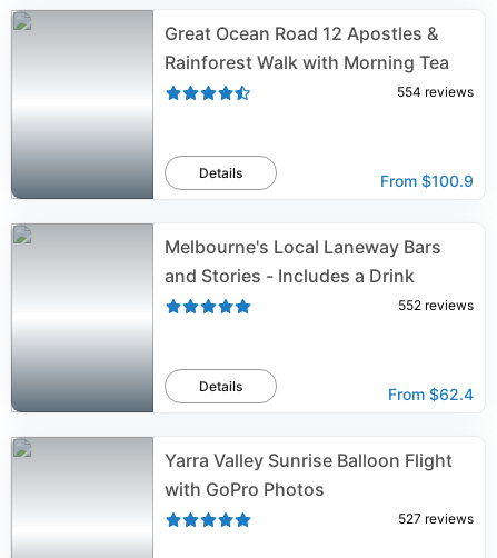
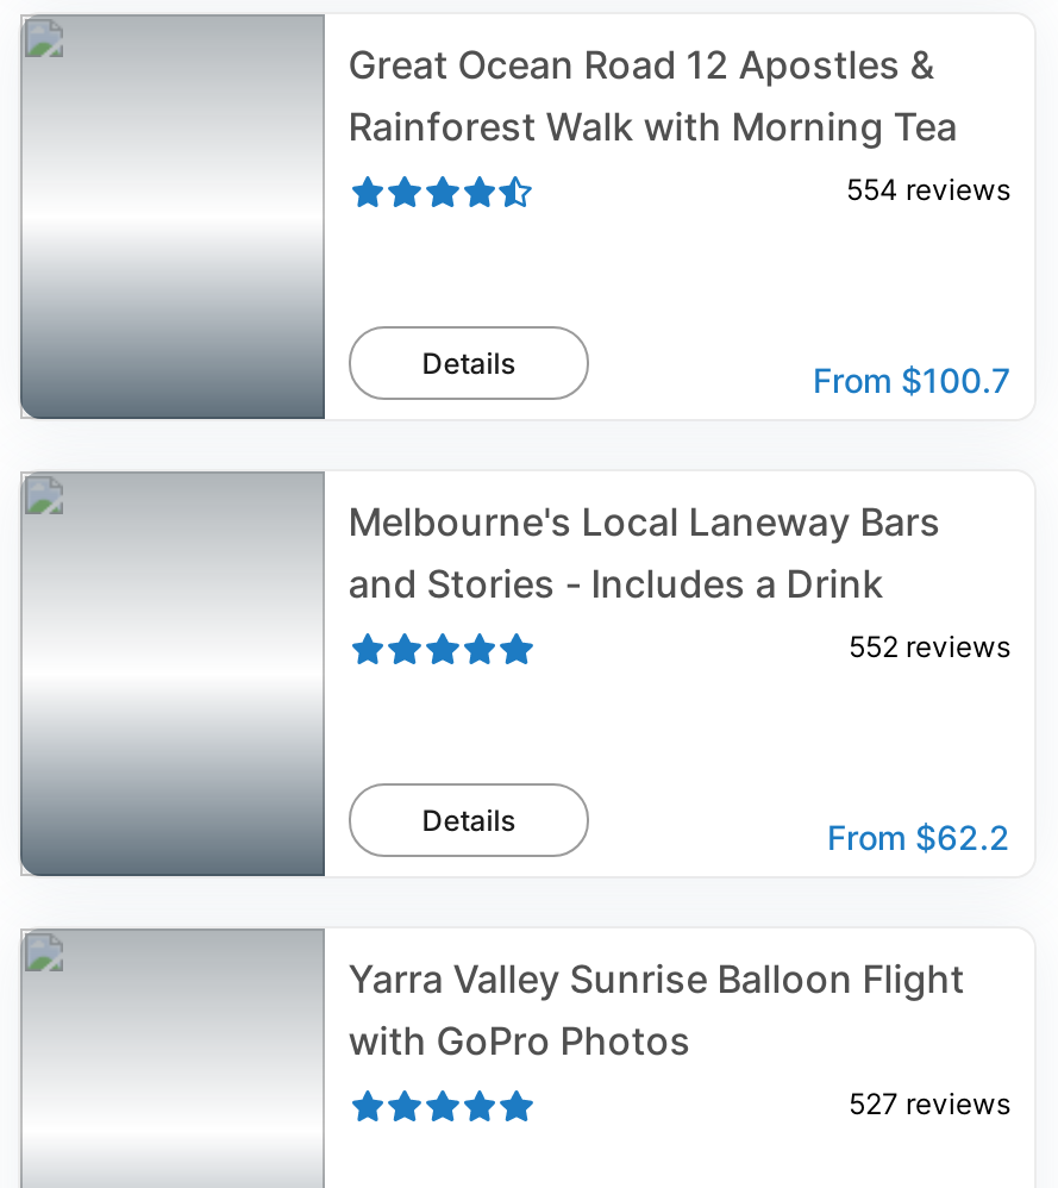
- From $100.9
+ From $100.7

- From $62.4
+ From $62.2
